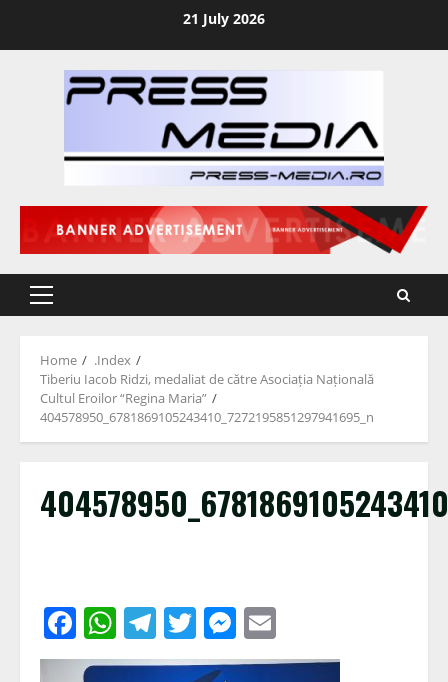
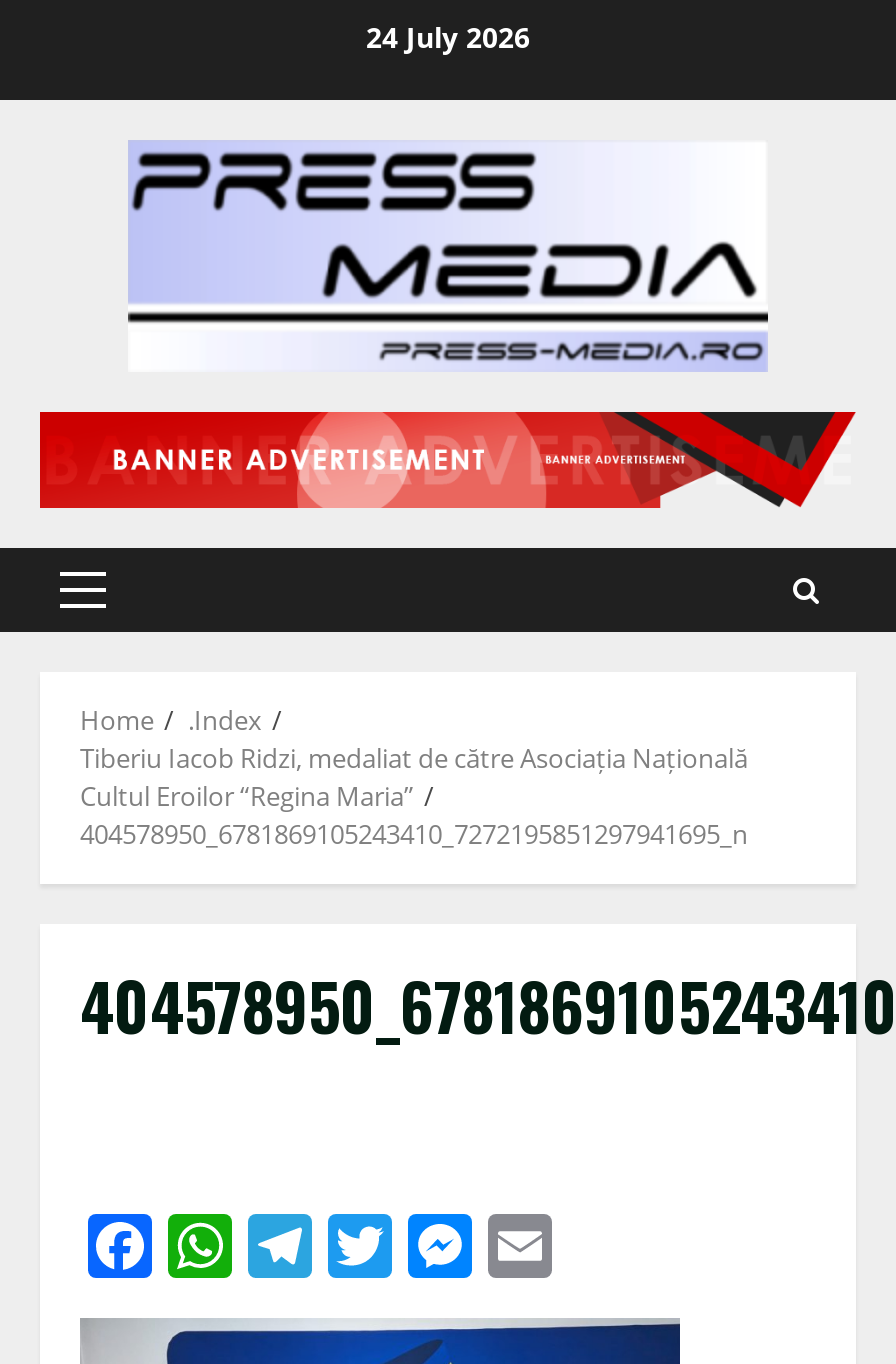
- 21 July 2026
+ 24 July 2026
